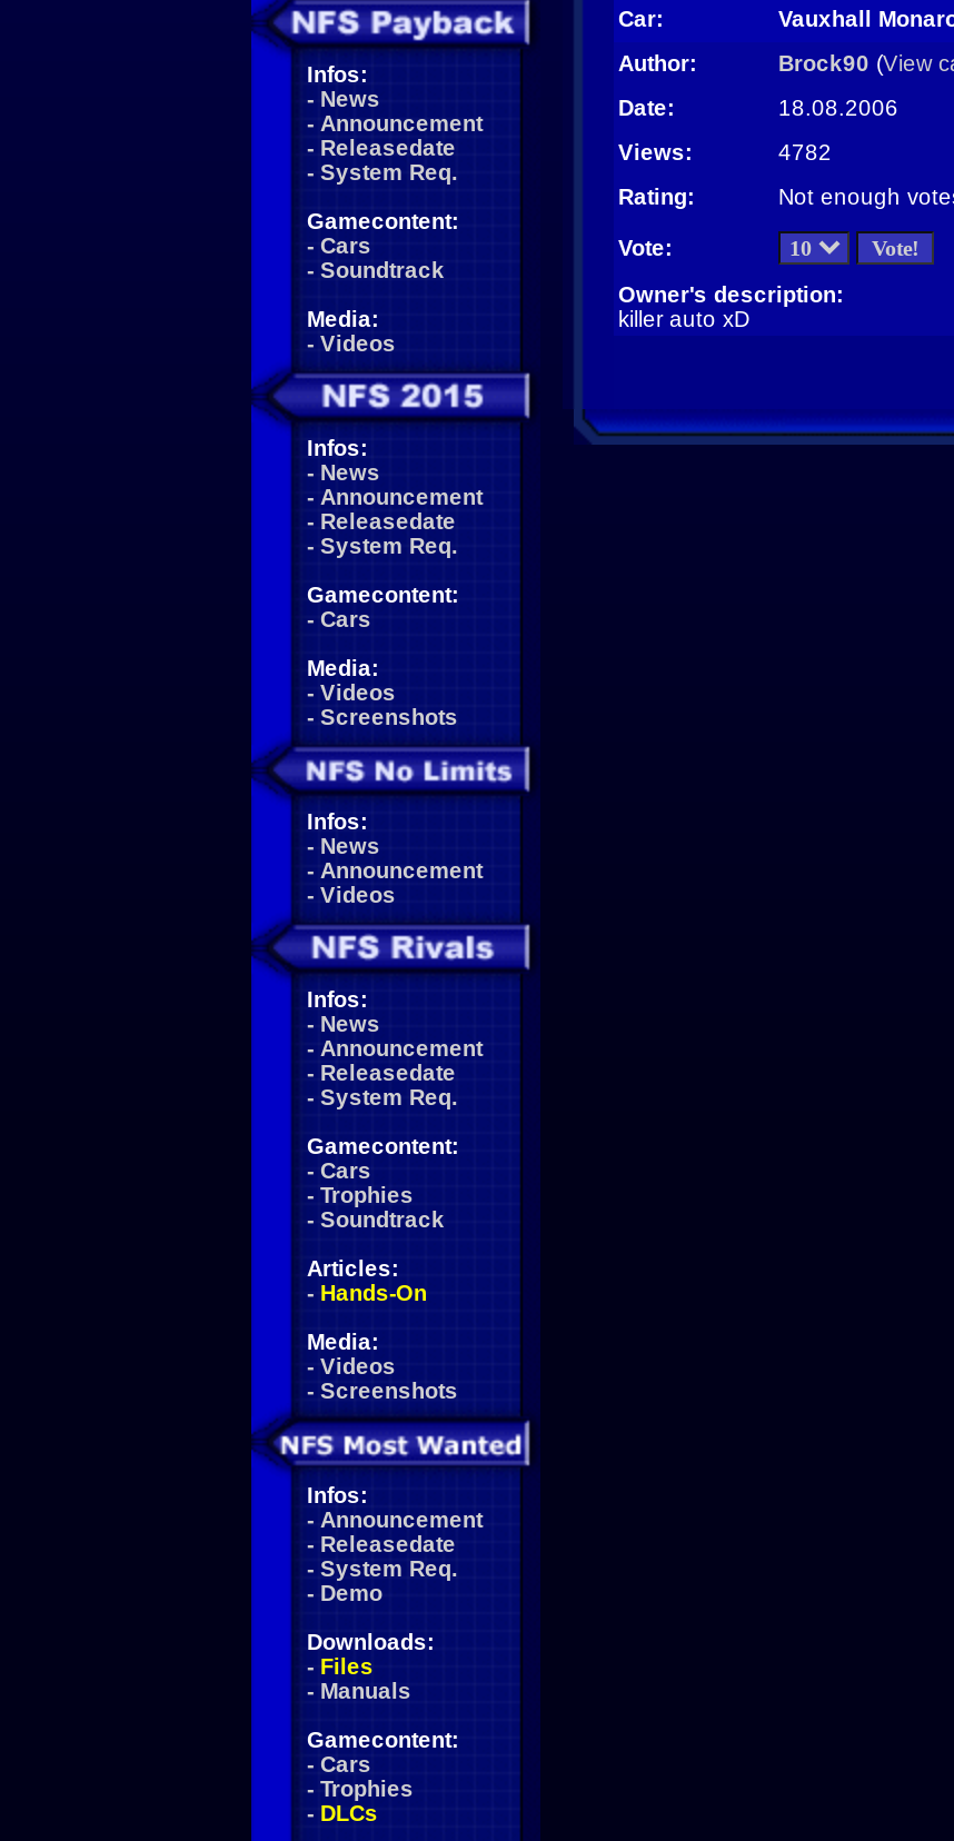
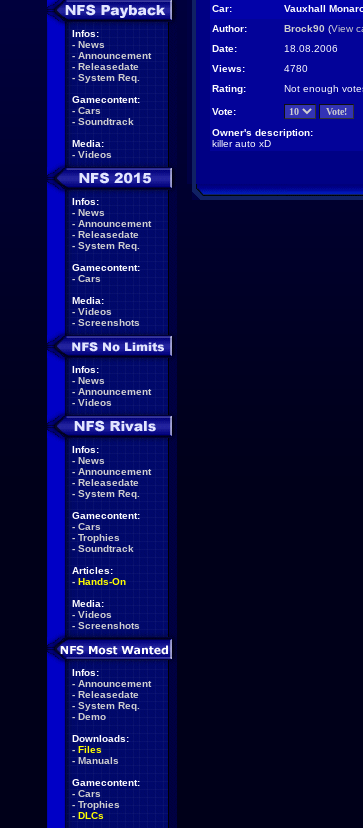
- 4782
+ 4780
